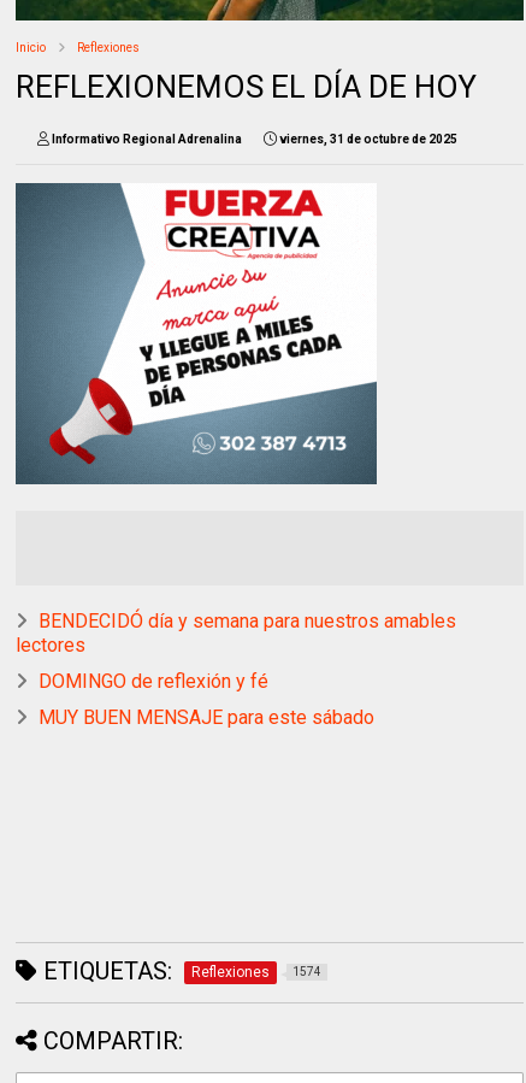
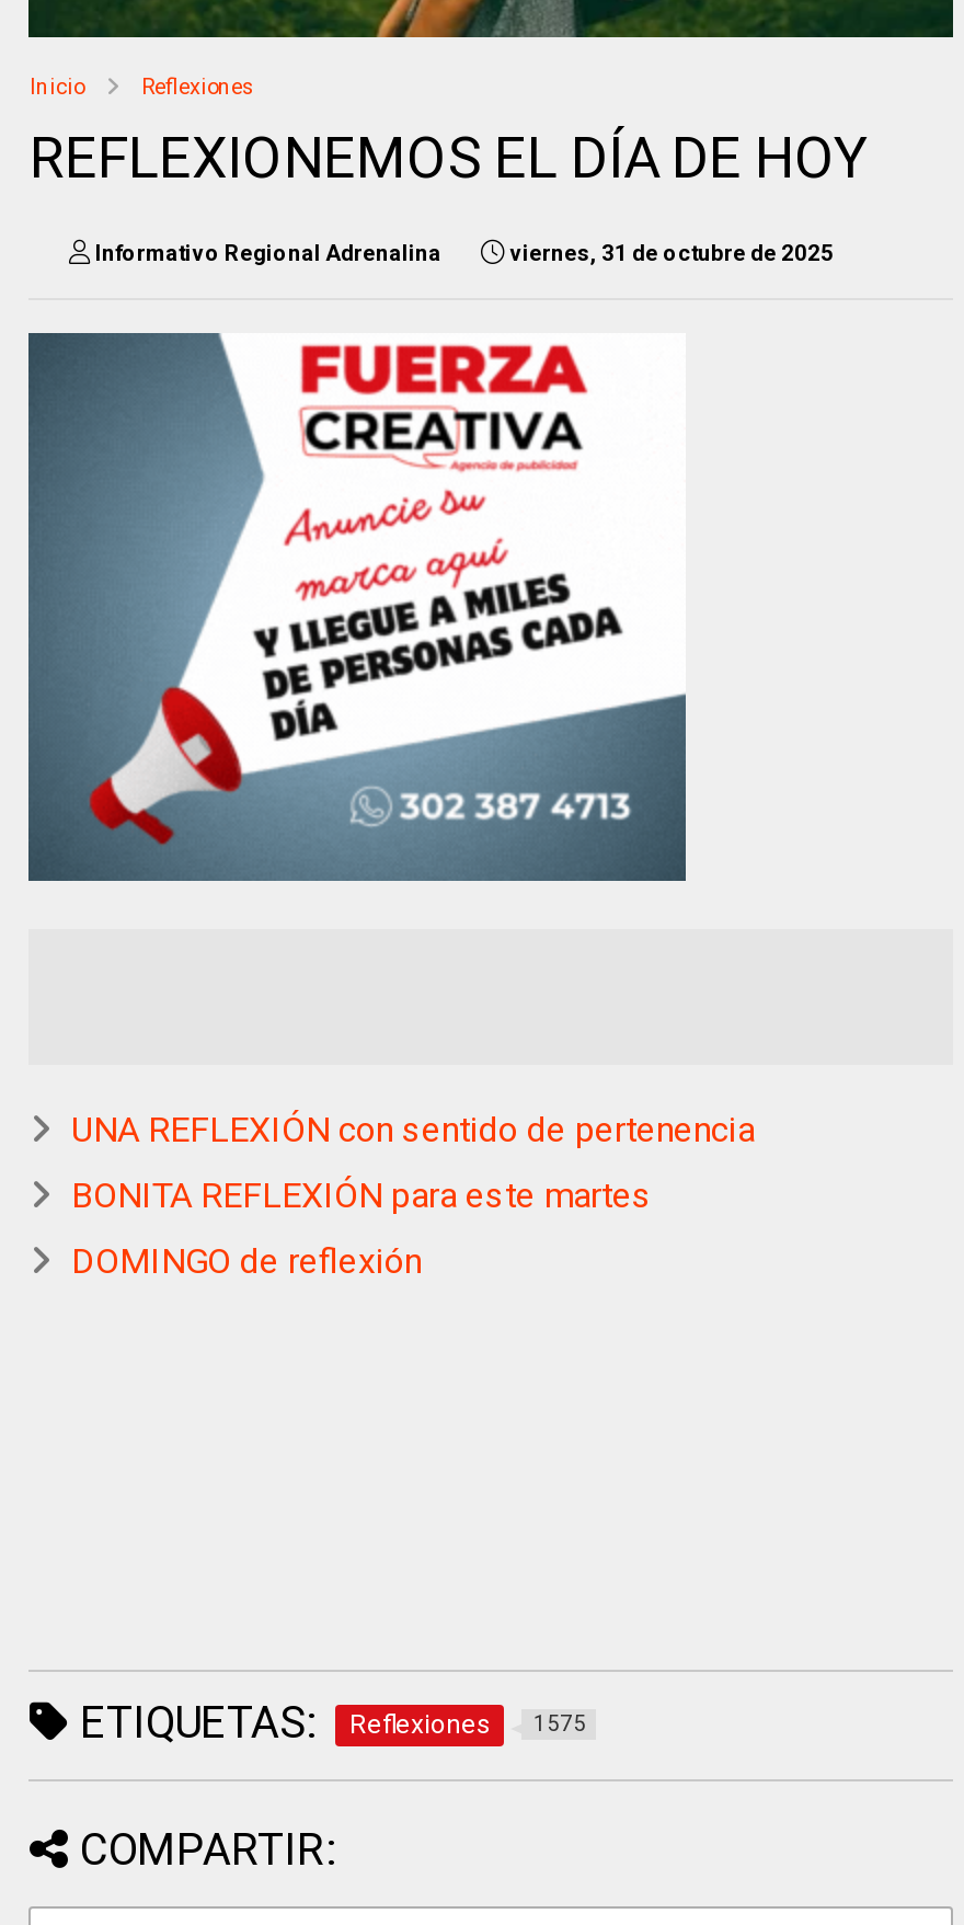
- BENDECIDÓ día y semana para nuestros amables
- lectores
+ UNA REFLEXIÓN con sentido de pertenencia

- DOMINGO de reflexión y fé
+ BONITA REFLEXIÓN para este martes

- MUY BUEN MENSAJE para este sábado
+ DOMINGO de reflexión

- ETIQUETAS: Reflexiones 1574
+ ETIQUETAS: Reflexiones 1575
